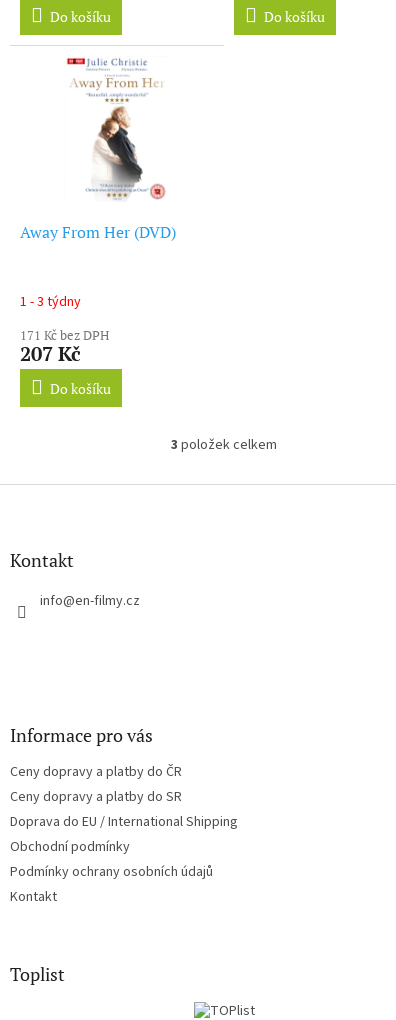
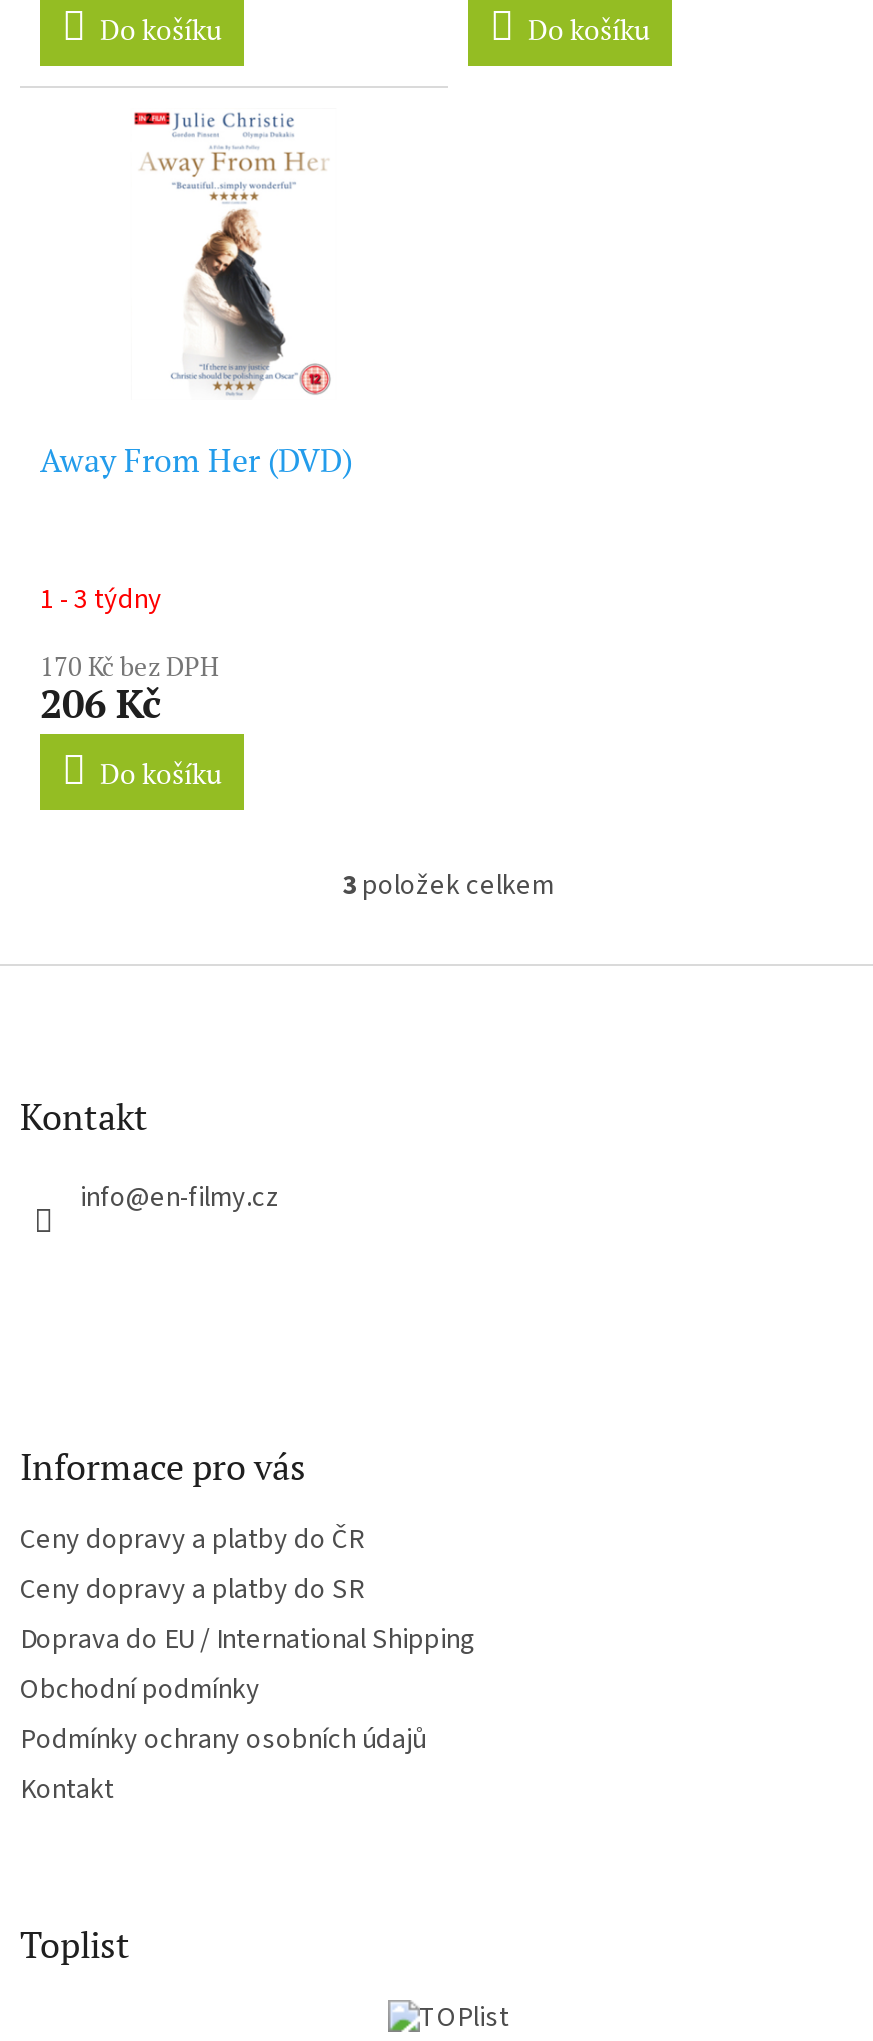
- 171 Kč bez DPH
+ 170 Kč bez DPH

- 207 Kč
+ 206 Kč
